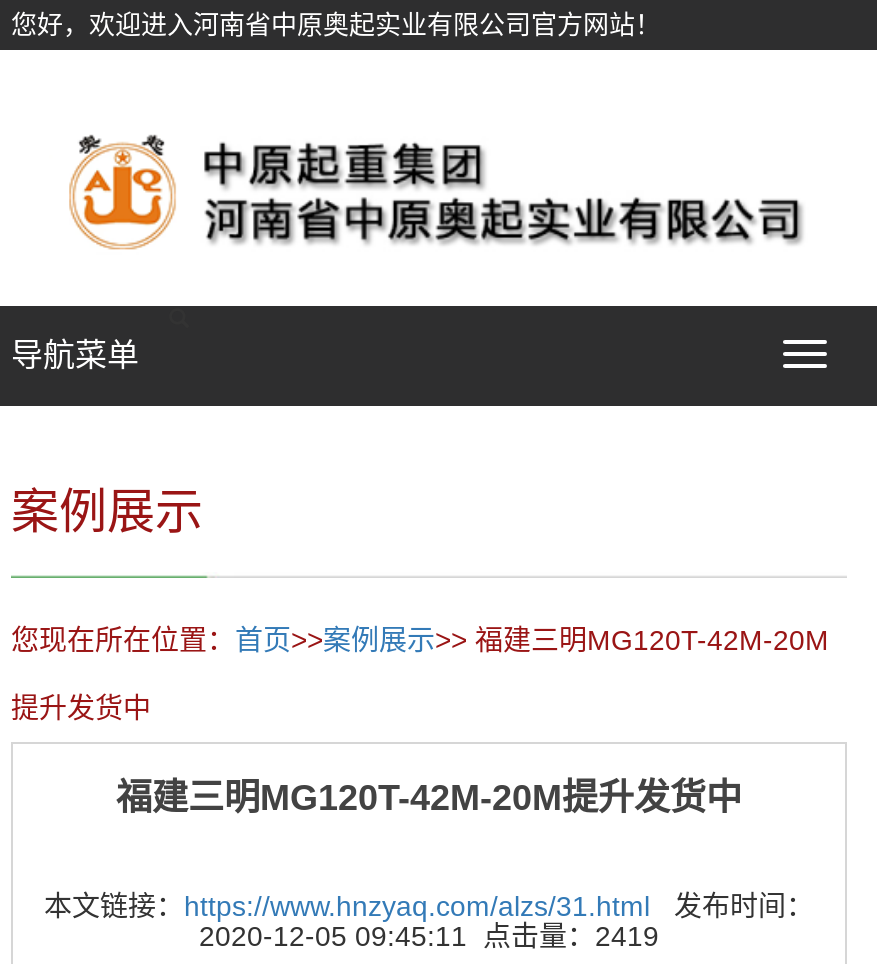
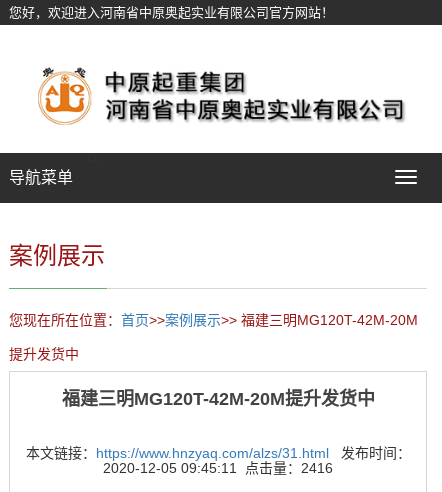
- 2020-12-05 09:45:11 点击量：2419
+ 2020-12-05 09:45:11 点击量：2416
